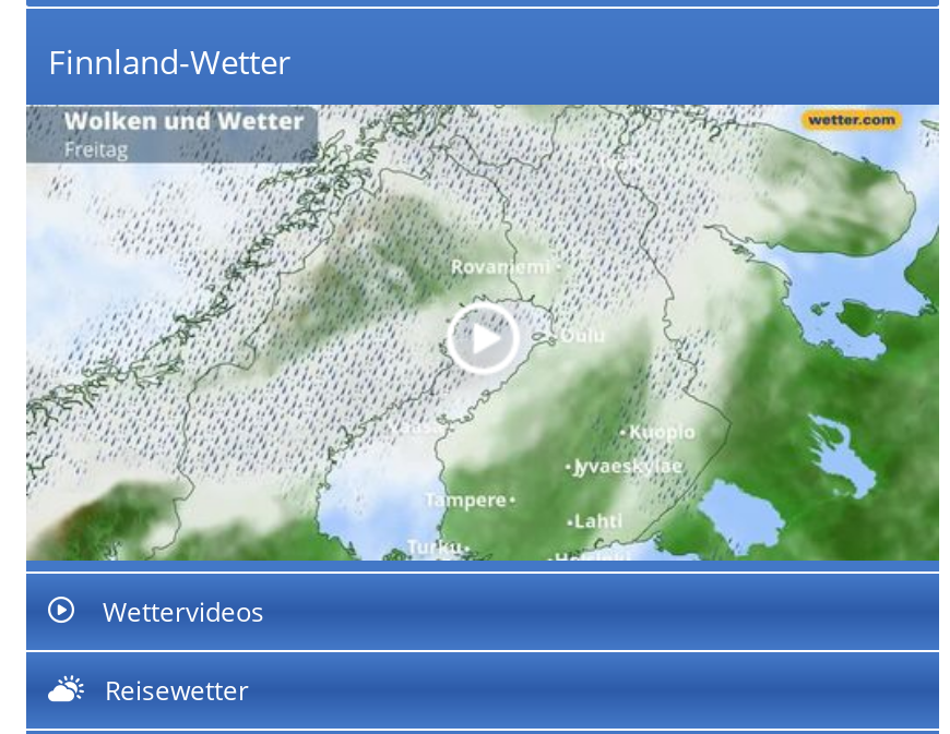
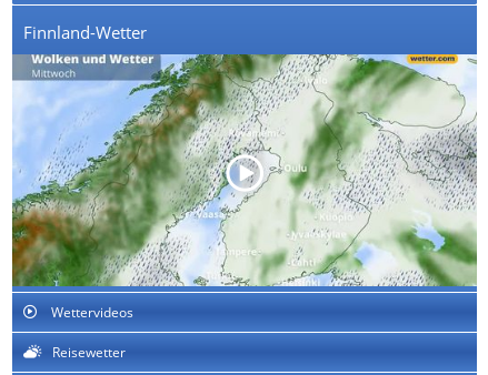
- [image]
+ [image]
